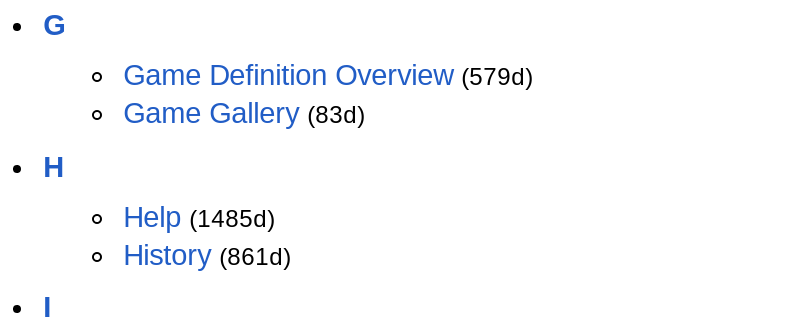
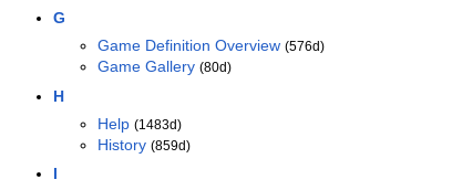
- Game Definition Overview (579d)
+ Game Definition Overview (576d)

- Game Gallery (83d)
+ Game Gallery (80d)

- Help (1485d)
+ Help (1483d)

- History (861d)
+ History (859d)
